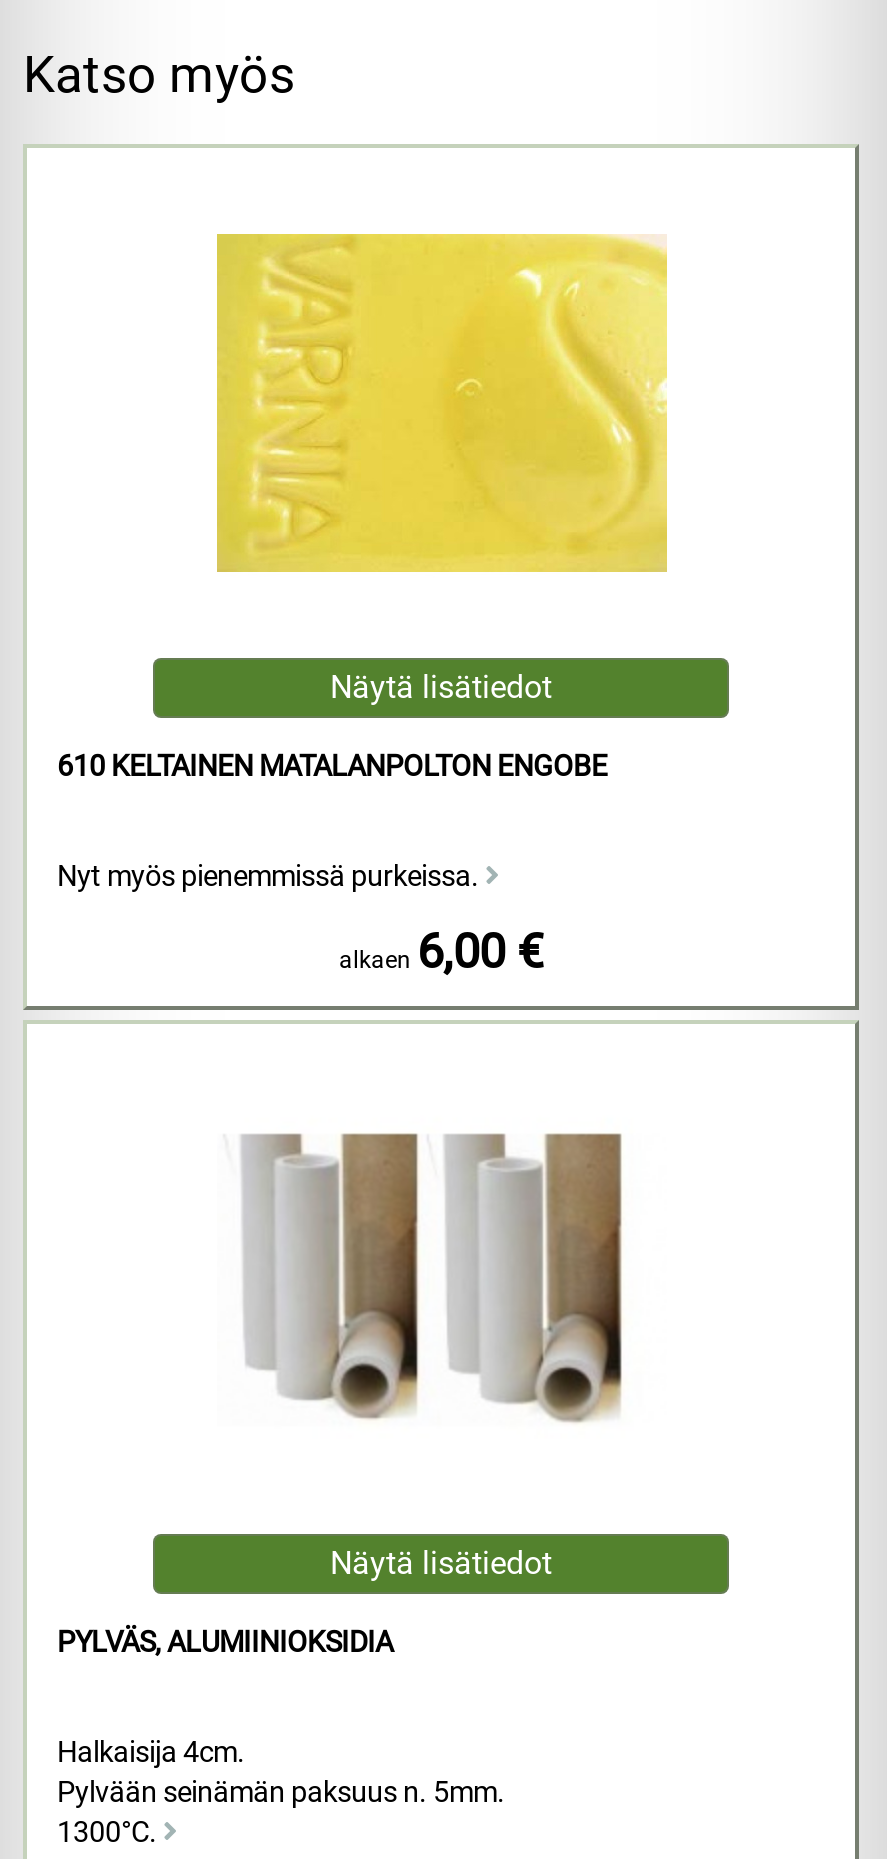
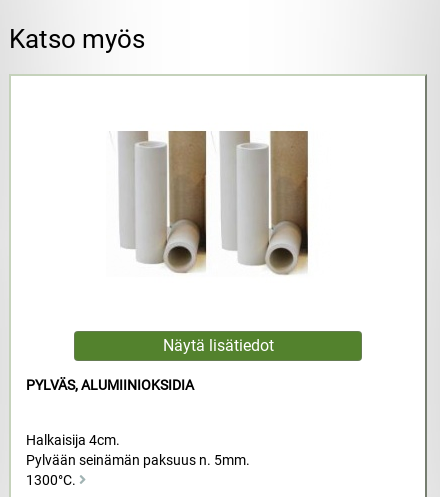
- [image]

- 610 KELTAINEN MATALANPOLTON ENGOBE
- Nyt myös pienemmissä purkeissa.
- alkaen 6,00 €
